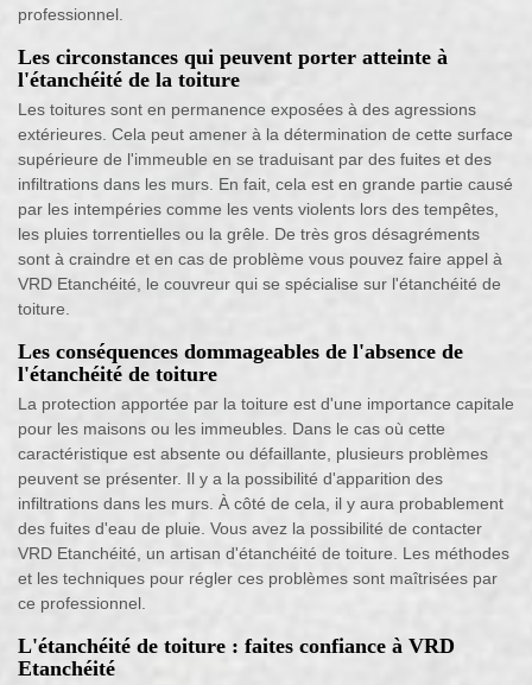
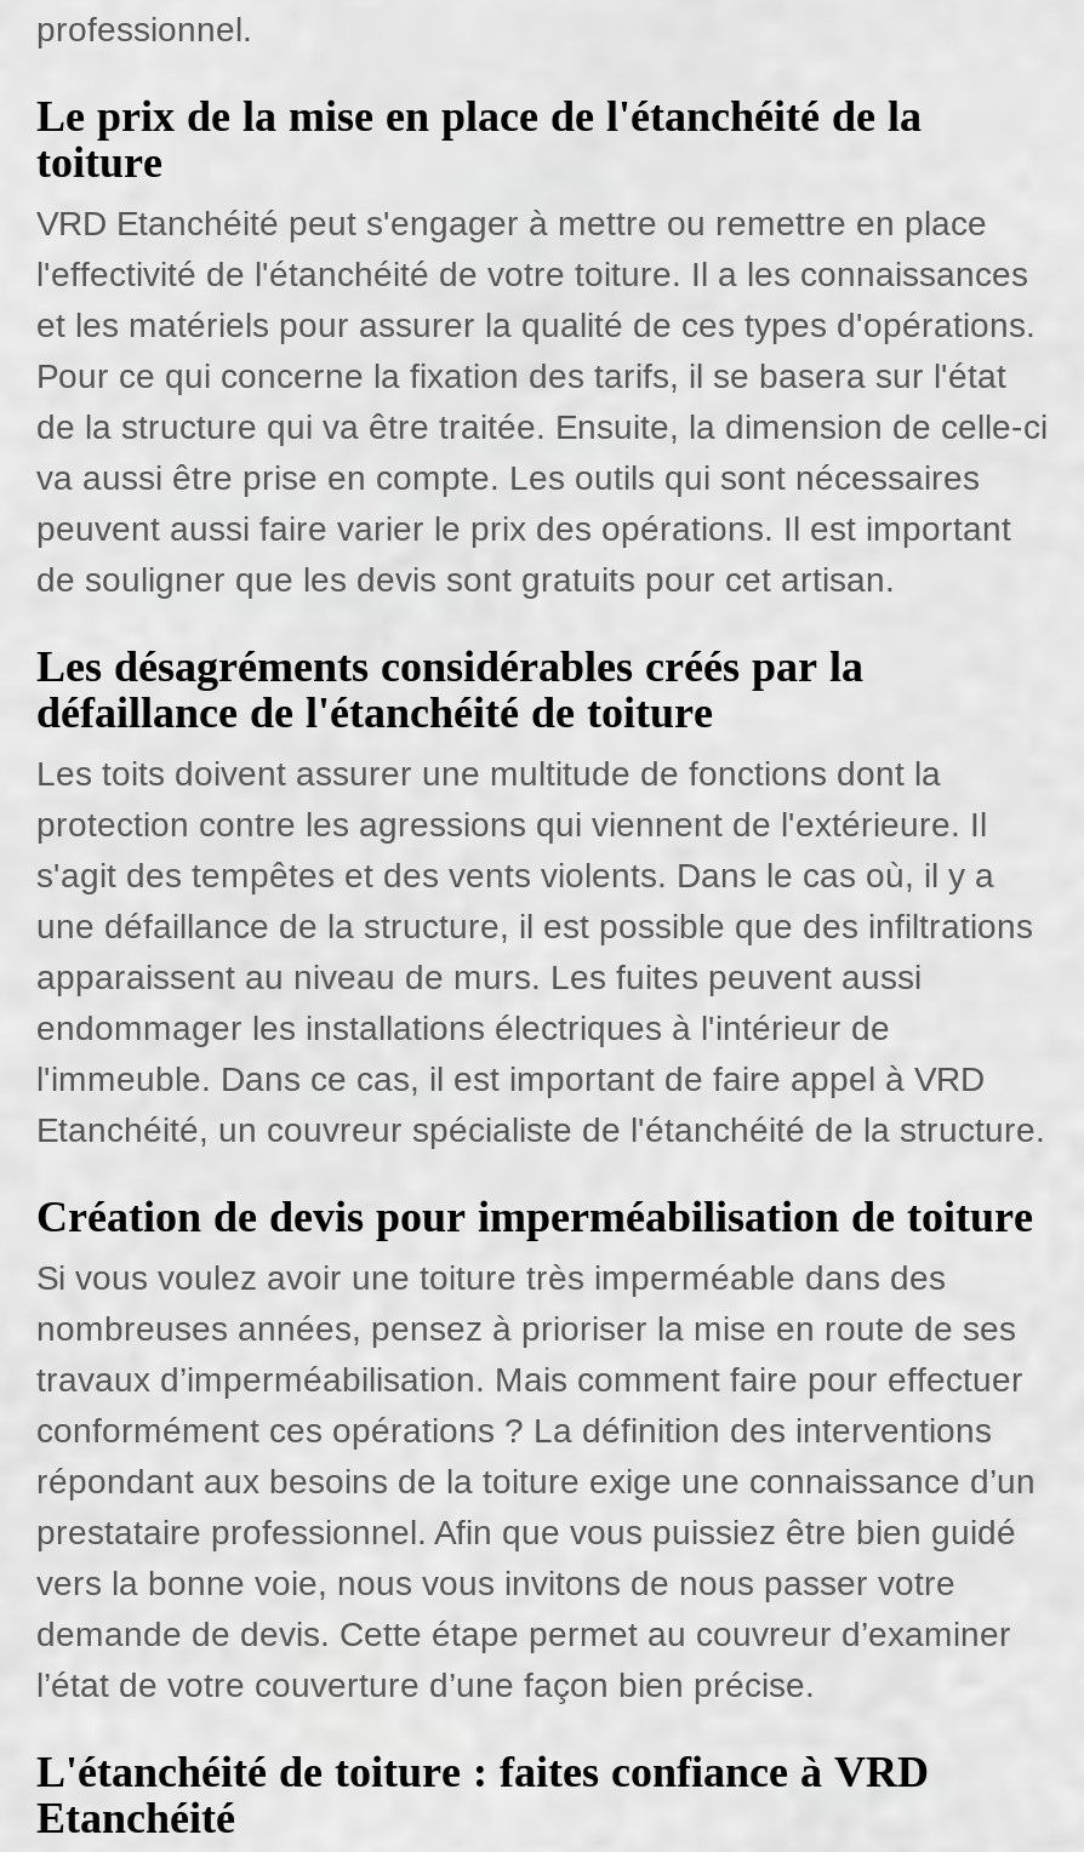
- Les circonstances qui peuvent porter atteinte à
- l'étanchéité de la toiture
- Les toitures sont en permanence exposées à des agressions
- extérieures. Cela peut amener à la détermination de cette surface
- supérieure de l'immeuble en se traduisant par des fuites et des
- infiltrations dans les murs. En fait, cela est en grande partie causé
- par les intempéries comme les vents violents lors des tempêtes,
- les pluies torrentielles ou la grêle. De très gros désagréments
- sont à craindre et en cas de problème vous pouvez faire appel à
- VRD Etanchéité, le couvreur qui se spécialise sur l'étanchéité de
- toiture.
- Les conséquences dommageables de l'absence de
- l'étanchéité de toiture
- La protection apportée par la toiture est d'une importance capitale
- pour les maisons ou les immeubles. Dans le cas où cette
- caractéristique est absente ou défaillante, plusieurs problèmes
- peuvent se présenter. Il y a la possibilité d'apparition des
- infiltrations dans les murs. À côté de cela, il y aura probablement
- des fuites d'eau de pluie. Vous avez la possibilité de contacter
- VRD Etanchéité, un artisan d'étanchéité de toiture. Les méthodes
- et les techniques pour régler ces problèmes sont maîtrisées par
- ce professionnel.
+ Le prix de la mise en place de l'étanchéité de la
+ toiture
+ VRD Etanchéité peut s'engager à mettre ou remettre en place
+ l'effectivité de l'étanchéité de votre toiture. Il a les connaissances
+ et les matériels pour assurer la qualité de ces types d'opérations.
+ Pour ce qui concerne la fixation des tarifs, il se basera sur l'état
+ de la structure qui va être traitée. Ensuite, la dimension de celle-ci
+ va aussi être prise en compte. Les outils qui sont nécessaires
+ peuvent aussi faire varier le prix des opérations. Il est important
+ de souligner que les devis sont gratuits pour cet artisan.
+ Les désagréments considérables créés par la
+ défaillance de l'étanchéité de toiture
+ Les toits doivent assurer une multitude de fonctions dont la
+ protection contre les agressions qui viennent de l'extérieure. Il
+ s'agit des tempêtes et des vents violents. Dans le cas où, il y a
+ une défaillance de la structure, il est possible que des infiltrations
+ apparaissent au niveau de murs. Les fuites peuvent aussi
+ endommager les installations électriques à l'intérieur de
+ l'immeuble. Dans ce cas, il est important de faire appel à VRD
+ Etanchéité, un couvreur spécialiste de l'étanchéité de la structure.
+ Création de devis pour imperméabilisation de toiture
+ Si vous voulez avoir une toiture très imperméable dans des
+ nombreuses années, pensez à prioriser la mise en route de ses
+ travaux d’imperméabilisation. Mais comment faire pour effectuer
+ conformément ces opérations ? La définition des interventions
+ répondant aux besoins de la toiture exige une connaissance d’un
+ prestataire professionnel. Afin que vous puissiez être bien guidé
+ vers la bonne voie, nous vous invitons de nous passer votre
+ demande de devis. Cette étape permet au couvreur d’examiner
+ l’état de votre couverture d’une façon bien précise.
